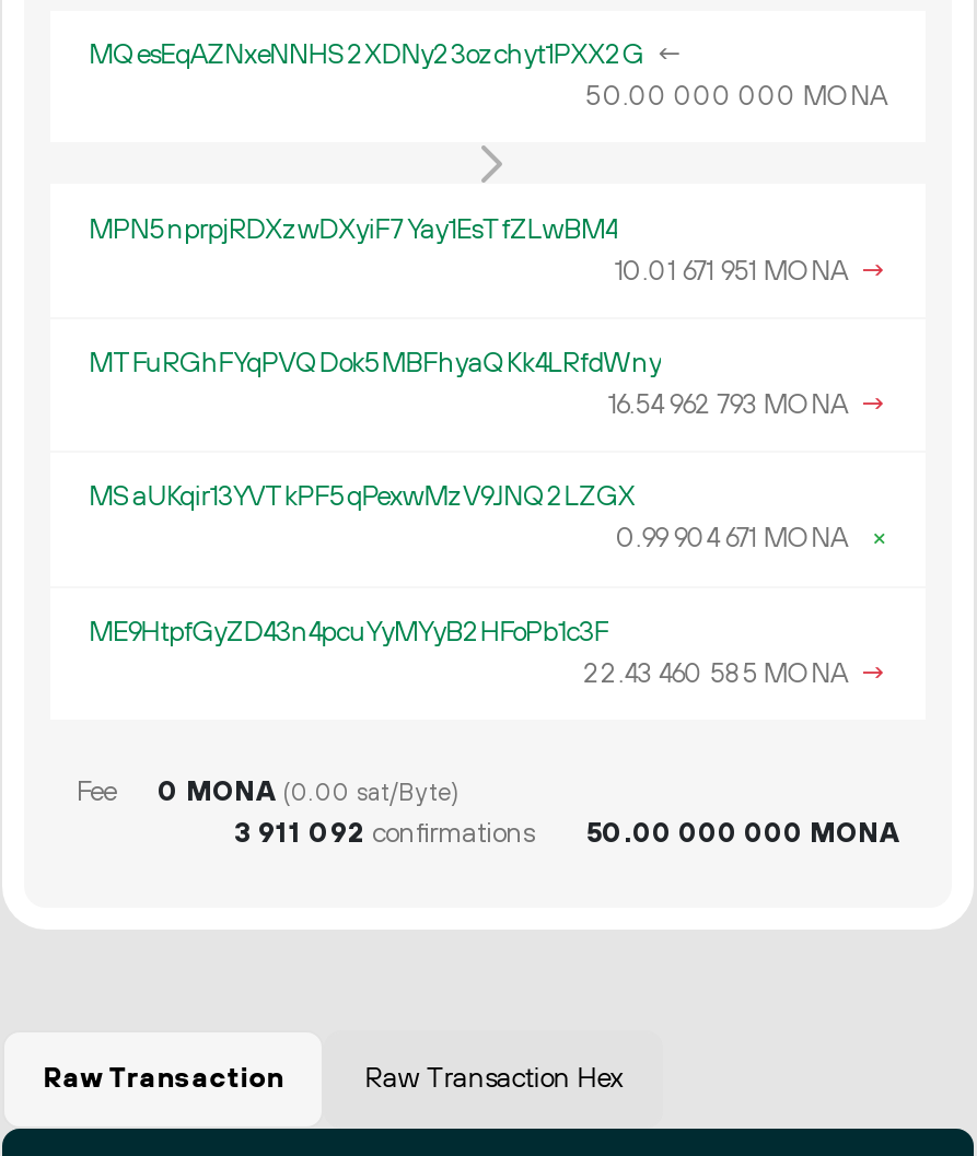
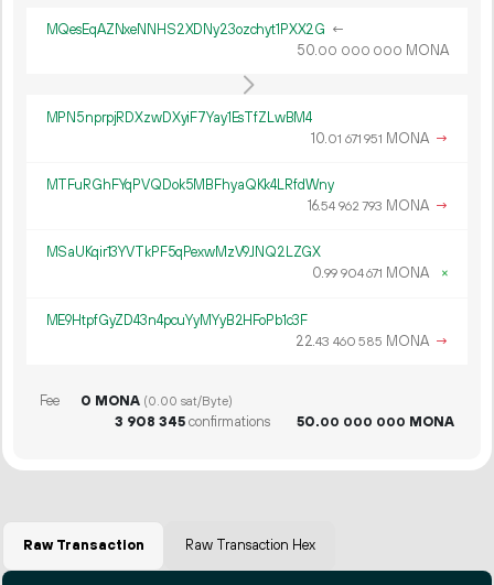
- 3 911 092 confirmations
+ 3 908 345 confirmations
